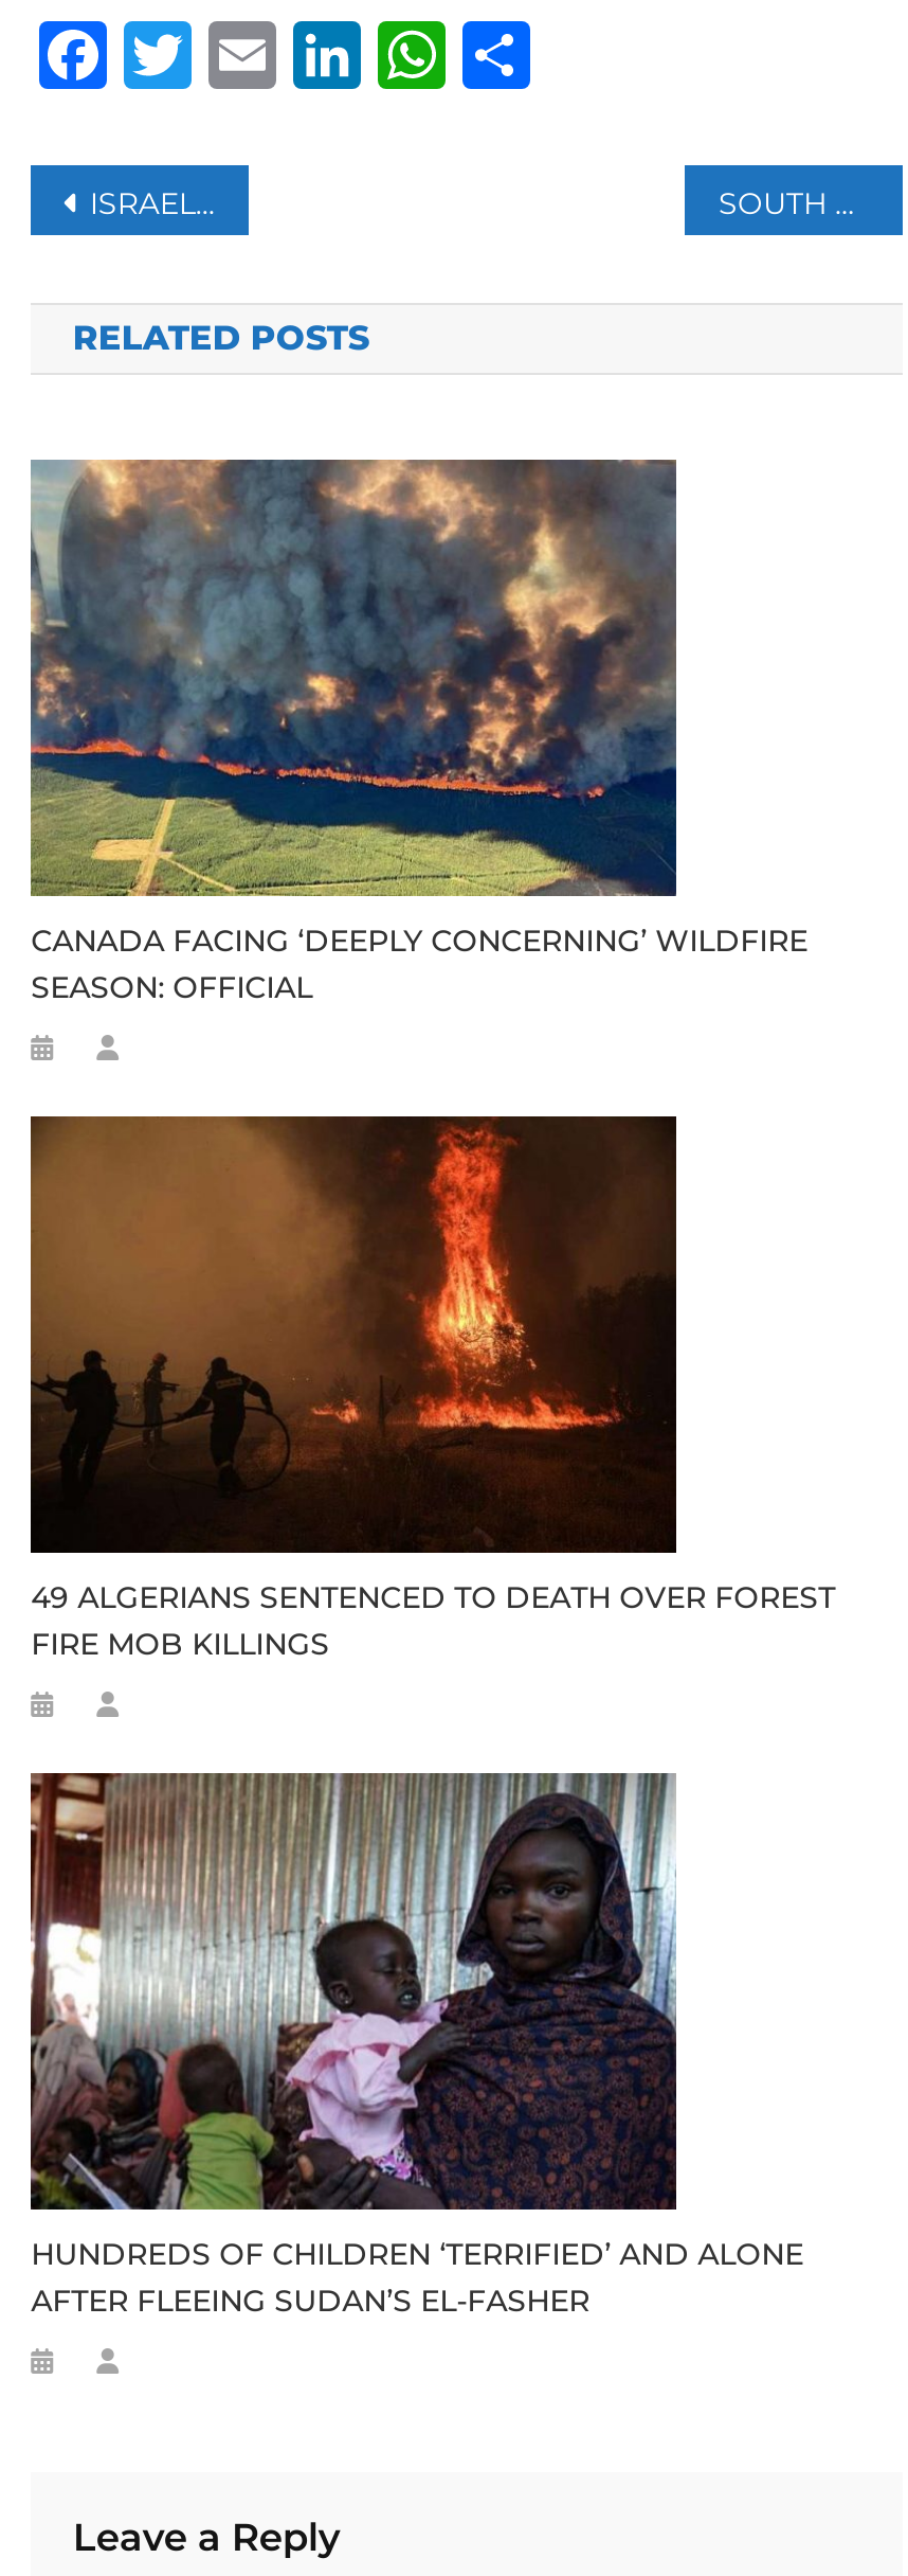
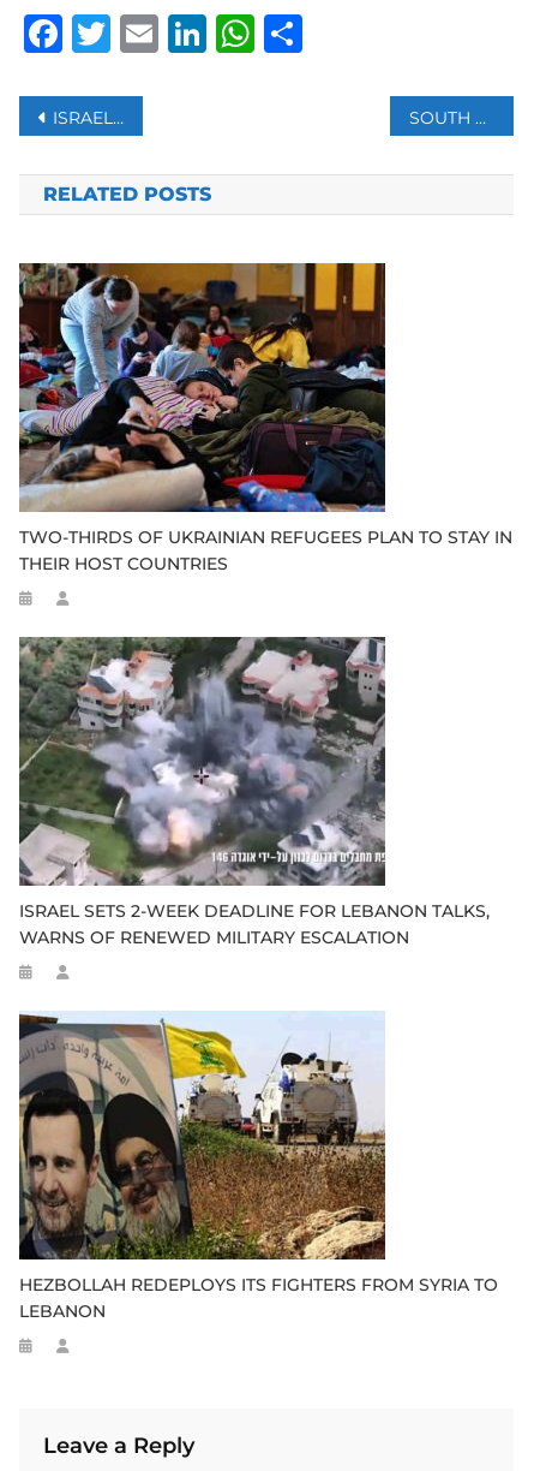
- [image]
- CANADA FACING ‘DEEPLY CONCERNING’ WILDFIRE
- SEASON: OFFICIAL
+ [image]
+ TWO-THIRDS OF UKRAINIAN REFUGEES PLAN TO STAY IN
+ THEIR HOST COUNTRIES

- [image]
- 49 ALGERIANS SENTENCED TO DEATH OVER FOREST
- FIRE MOB KILLINGS
+ [image]
+ ISRAEL SETS 2-WEEK DEADLINE FOR LEBANON TALKS,
+ WARNS OF RENEWED MILITARY ESCALATION

- [image]
- HUNDREDS OF CHILDREN ‘TERRIFIED’ AND ALONE
- AFTER FLEEING SUDAN’S EL-FASHER
+ [image]
+ HEZBOLLAH REDEPLOYS ITS FIGHTERS FROM SYRIA TO
+ LEBANON
